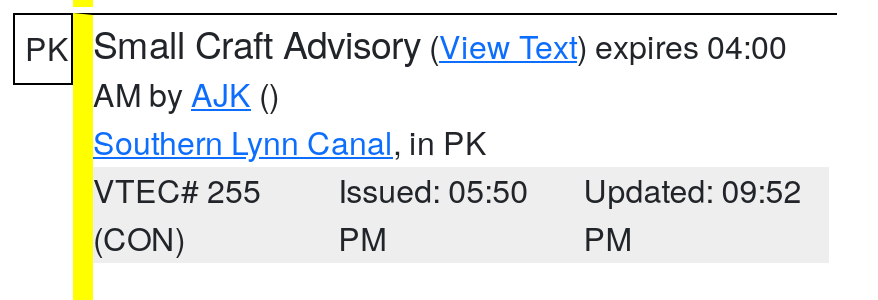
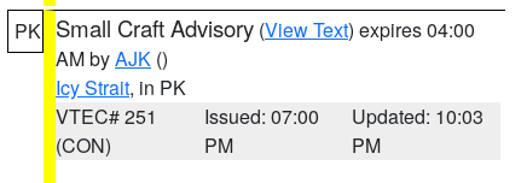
- Southern Lynn Canal, in PK
- VTEC# 255
+ Icy Strait, in PK
+ VTEC# 251

- Issued: 05:50
+ Issued: 07:00

- Updated: 09:52
+ Updated: 10:03
